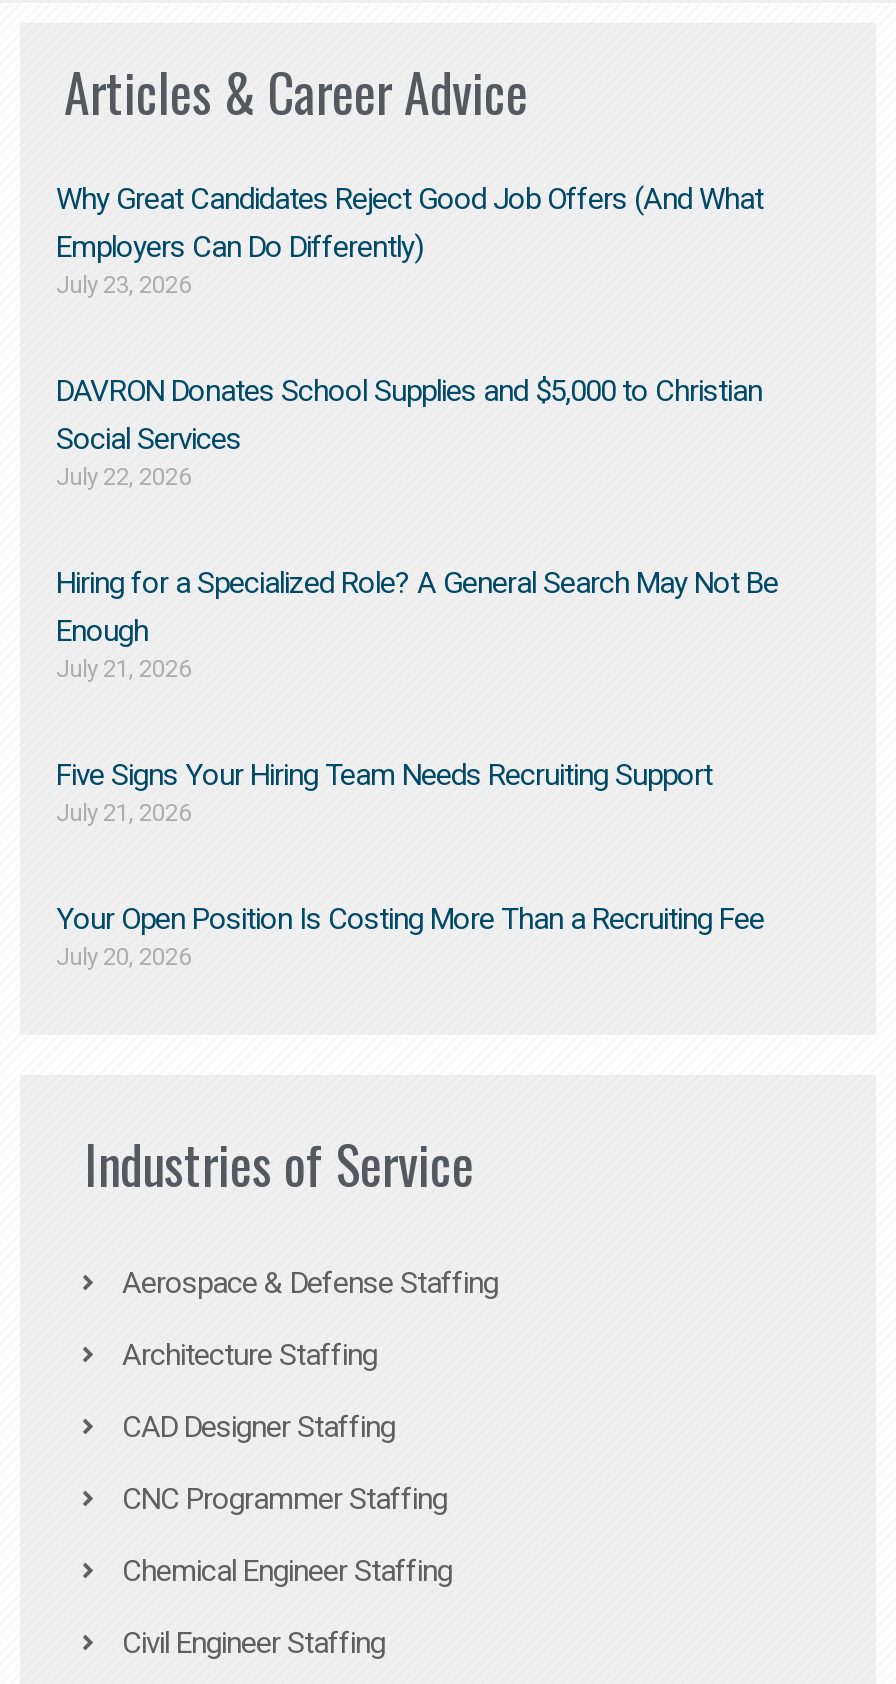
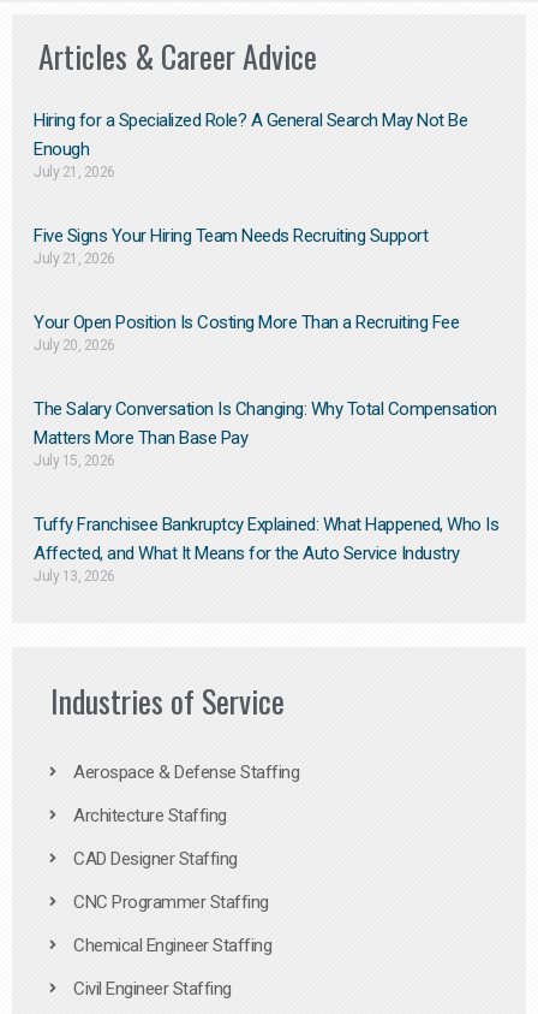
- Why Great Candidates Reject Good Job Offers (And What
- Employers Can Do Differently)
- July 23, 2026
- DAVRON Donates School Supplies and $5,000 to Christian
- Social Services
- July 22, 2026

moved up: Hiring for a Specialized Role? A General Search May Not Be | Enough | July 21, 2026 | Five Signs Your Hiring Team Needs Recruiting Support | July 21, 2026 | Your Open Position Is Costing More Than a Recruiting Fee | July 20, 2026

+ The Salary Conversation Is Changing: Why Total Compensation
+ Matters More Than Base Pay
+ July 15, 2026
+ Tuffy Franchisee Bankruptcy Explained: What Happened, Who Is
+ Affected, and What It Means for the Auto Service Industry
+ July 13, 2026
